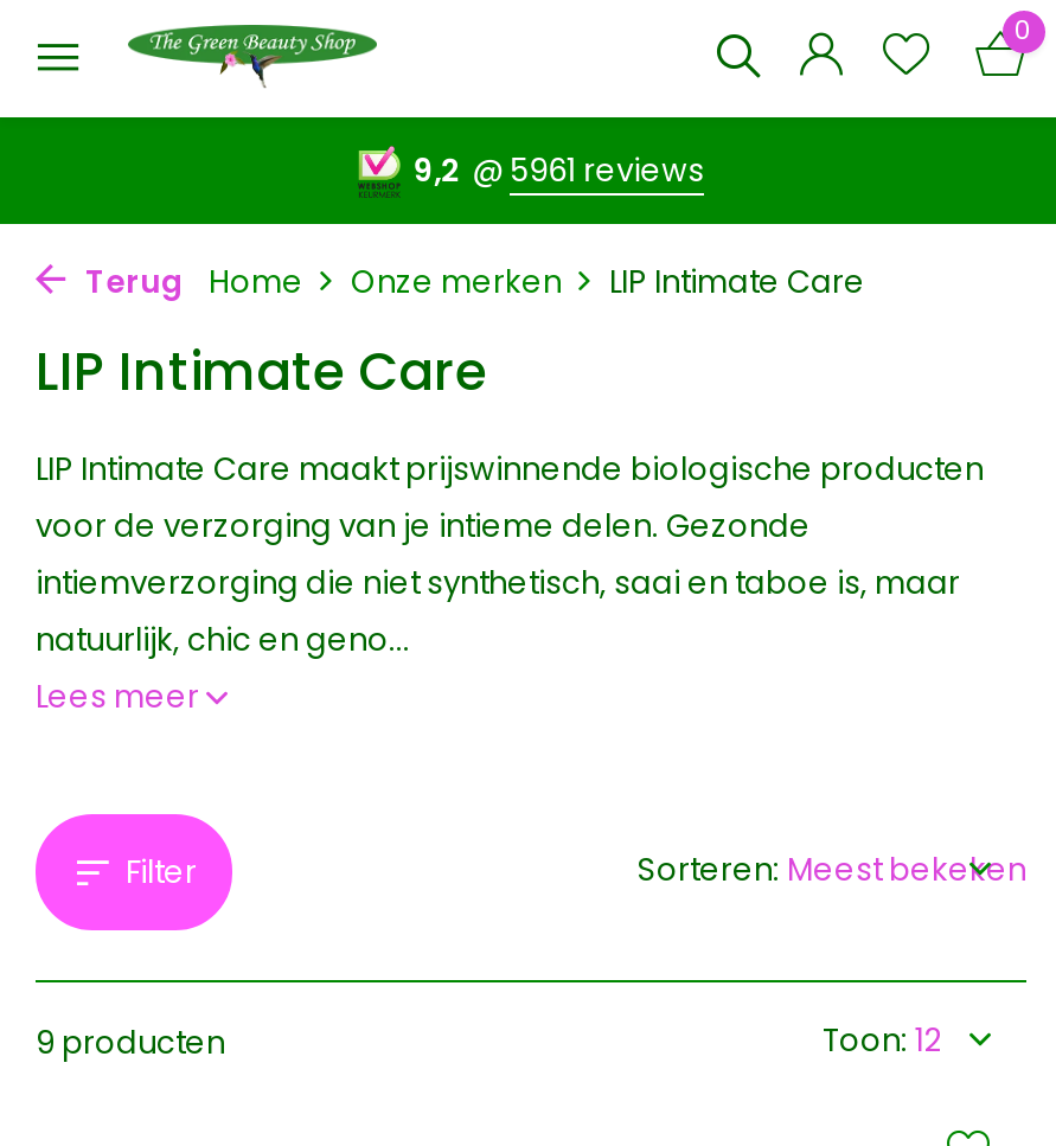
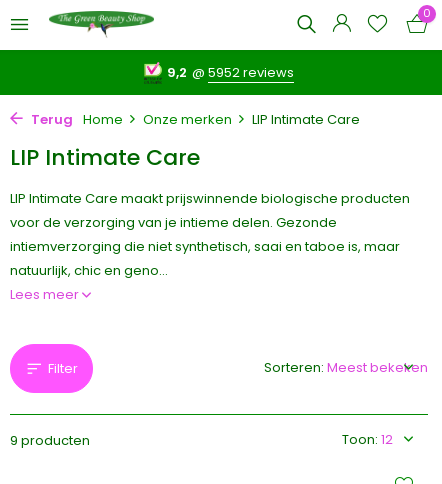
- 9,2 @ 5961 reviews
+ 9,2 @ 5952 reviews
